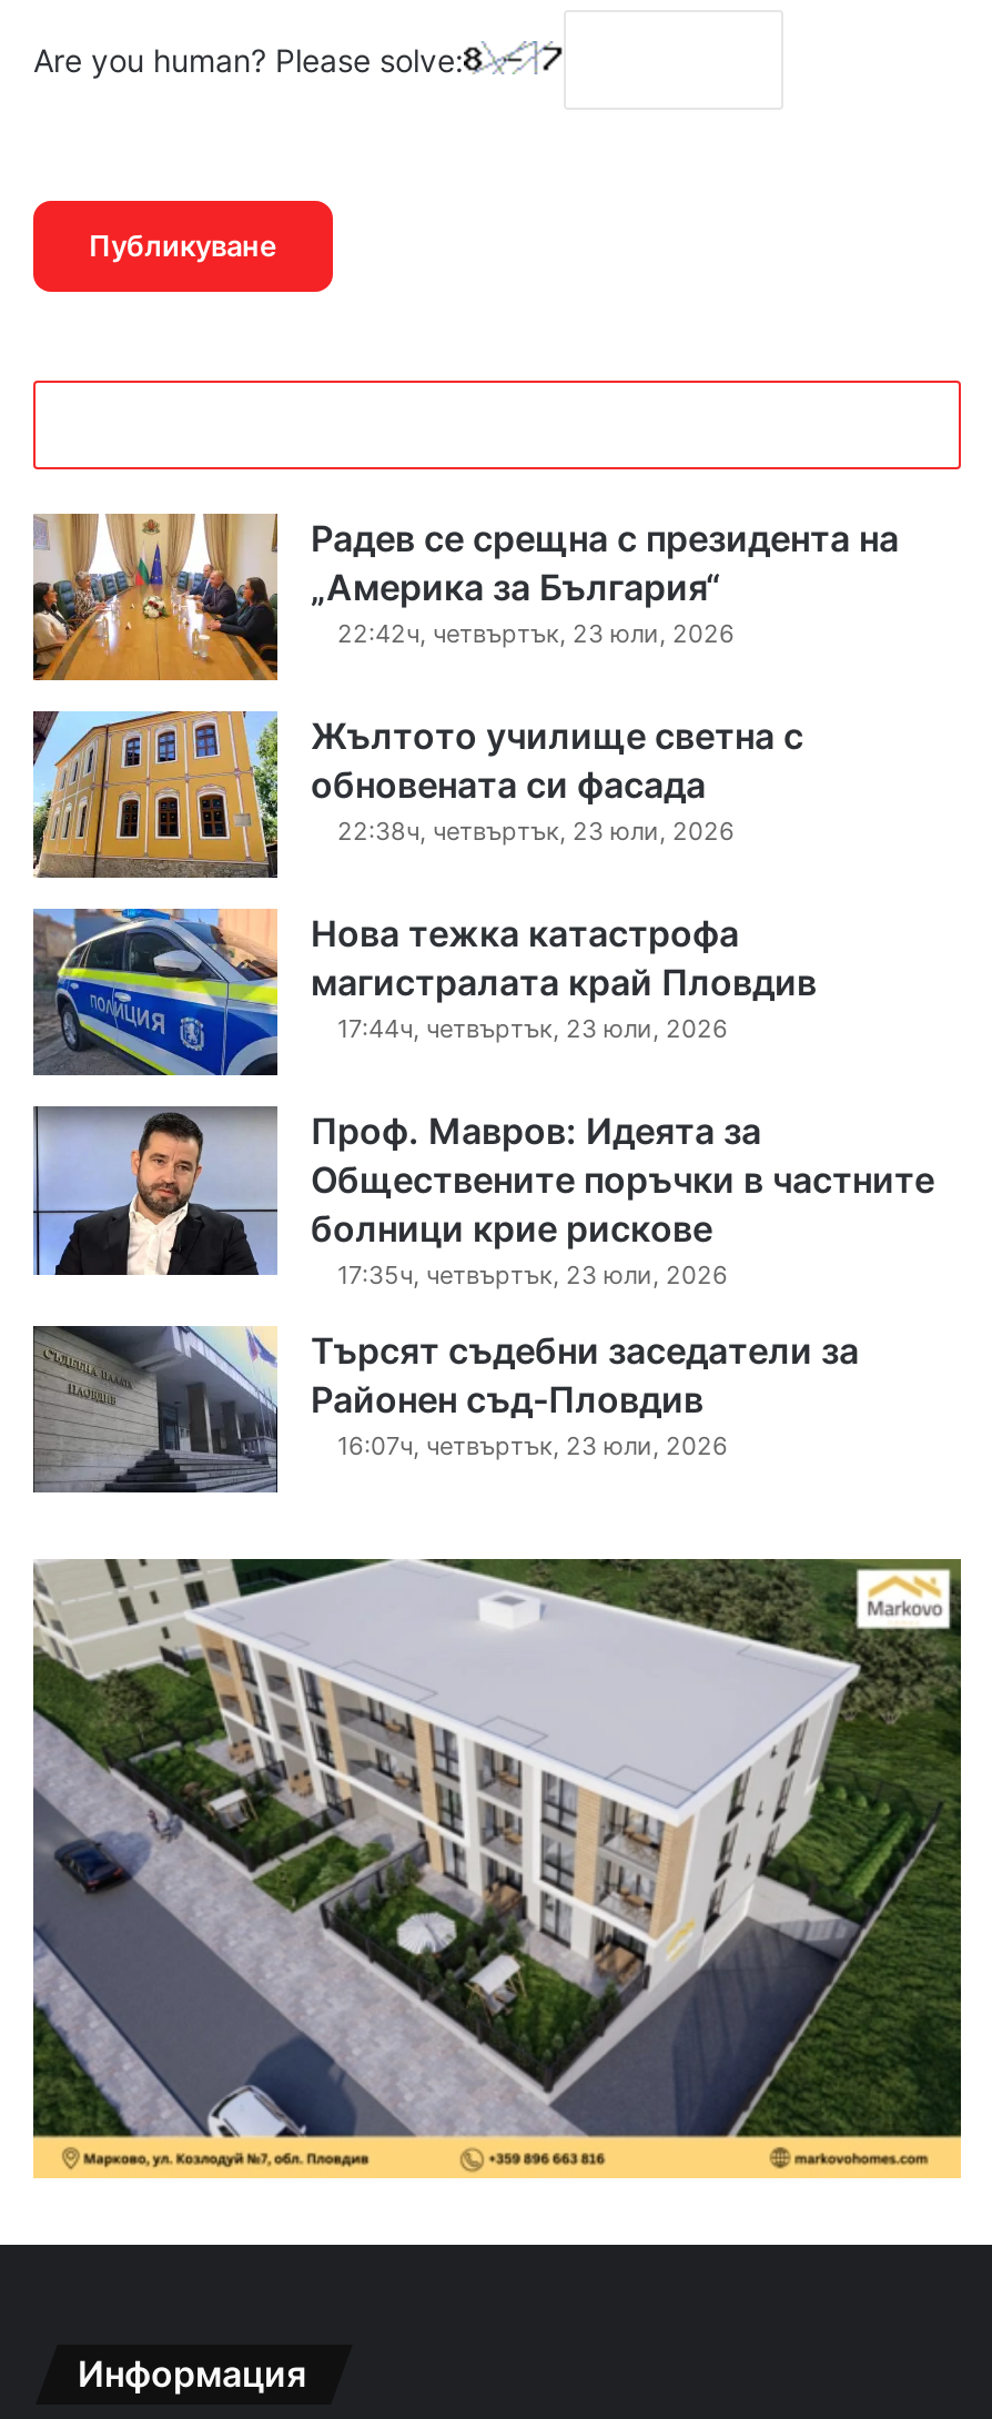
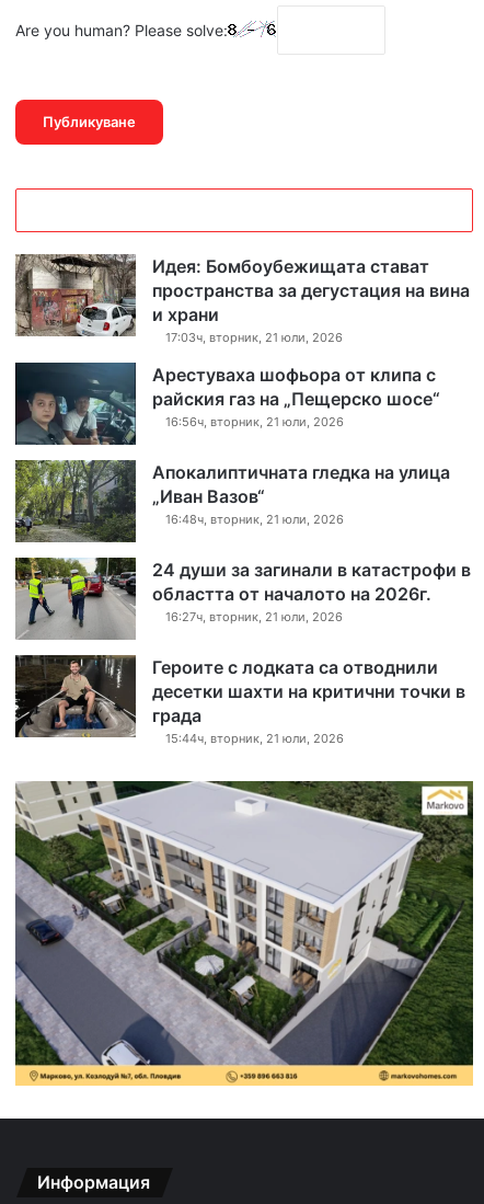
- [image]
- Радев се срещна с президента на
- „Америка за България“
- 22:42ч, четвъртък, 23 юли, 2026
+ [image]
+ Идея: Бомбоубежищата стават
+ пространства за дегустация на вина
+ и храни
+ 17:03ч, вторник, 21 юли, 2026

- [image]
- Жълтото училище светна с
- обновената си фасада
- 22:38ч, четвъртък, 23 юли, 2026
+ [image]
+ Арестуваха шофьора от клипа с
+ райския газ на „Пещерско шосе“
+ 16:56ч, вторник, 21 юли, 2026

- [image]
- Нова тежка катастрофа
- магистралата край Пловдив
- 17:44ч, четвъртък, 23 юли, 2026
+ [image]
+ Апокалиптичната гледка на улица
+ „Иван Вазов“
+ 16:48ч, вторник, 21 юли, 2026

- [image]
- Проф. Мавров: Идеята за
- Обществените поръчки в частните
- болници крие рискове
- 17:35ч, четвъртък, 23 юли, 2026
+ [image]
+ 24 души за загинали в катастрофи в
+ областта от началото на 2026г.
+ 16:27ч, вторник, 21 юли, 2026

- [image]
- Търсят съдебни заседатели за
- Районен съд-Пловдив
- 16:07ч, четвъртък, 23 юли, 2026
+ [image]
+ Героите с лодката са отводнили
+ десетки шахти на критични точки в
+ града
+ 15:44ч, вторник, 21 юли, 2026
